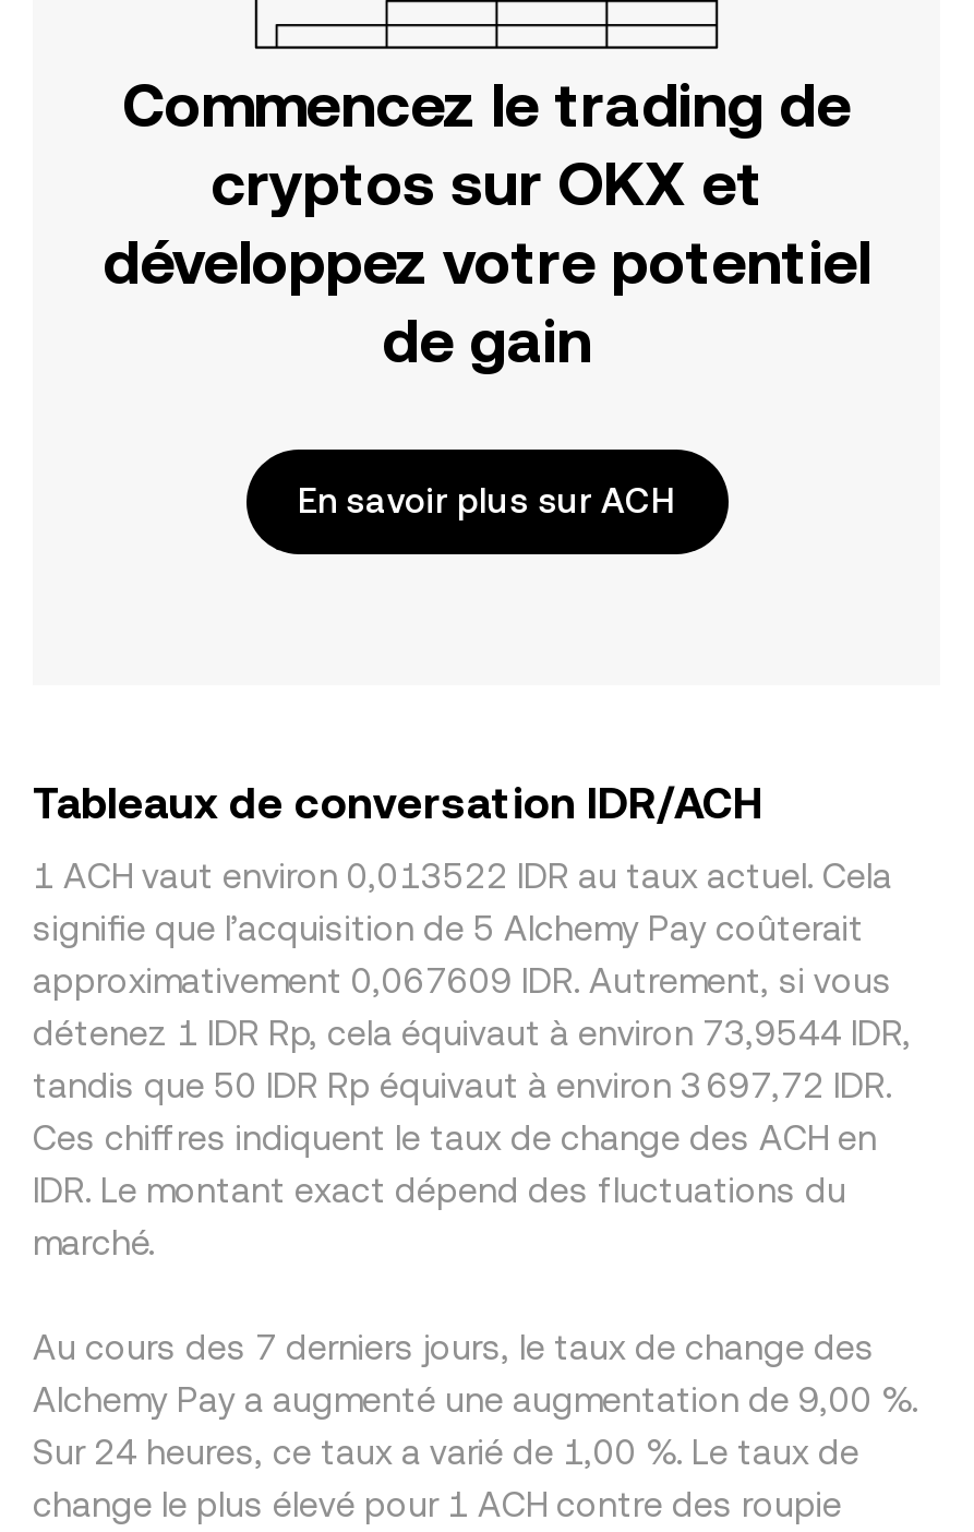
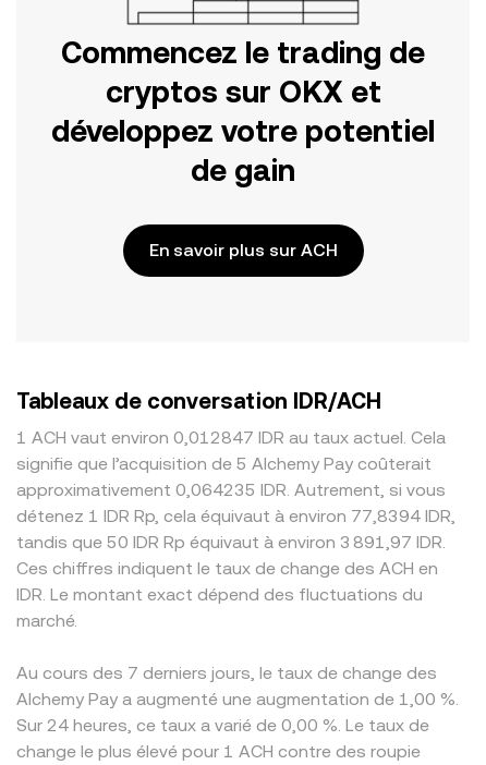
- 1 ACH vaut environ 0,013522 IDR au taux actuel. Cela
+ 1 ACH vaut environ 0,012847 IDR au taux actuel. Cela

- approximativement 0,067609 IDR. Autrement, si vous
+ approximativement 0,064235 IDR. Autrement, si vous

- détenez 1 IDR Rp, cela équivaut à environ 73,9544 IDR,
+ détenez 1 IDR Rp, cela équivaut à environ 77,8394 IDR,

- tandis que 50 IDR Rp équivaut à environ 3 697,72 IDR.
+ tandis que 50 IDR Rp équivaut à environ 3 891,97 IDR.

- Alchemy Pay a augmenté une augmentation de 9,00 %.
+ Alchemy Pay a augmenté une augmentation de 1,00 %.

- Sur 24 heures, ce taux a varié de 1,00 %. Le taux de
+ Sur 24 heures, ce taux a varié de 0,00 %. Le taux de
